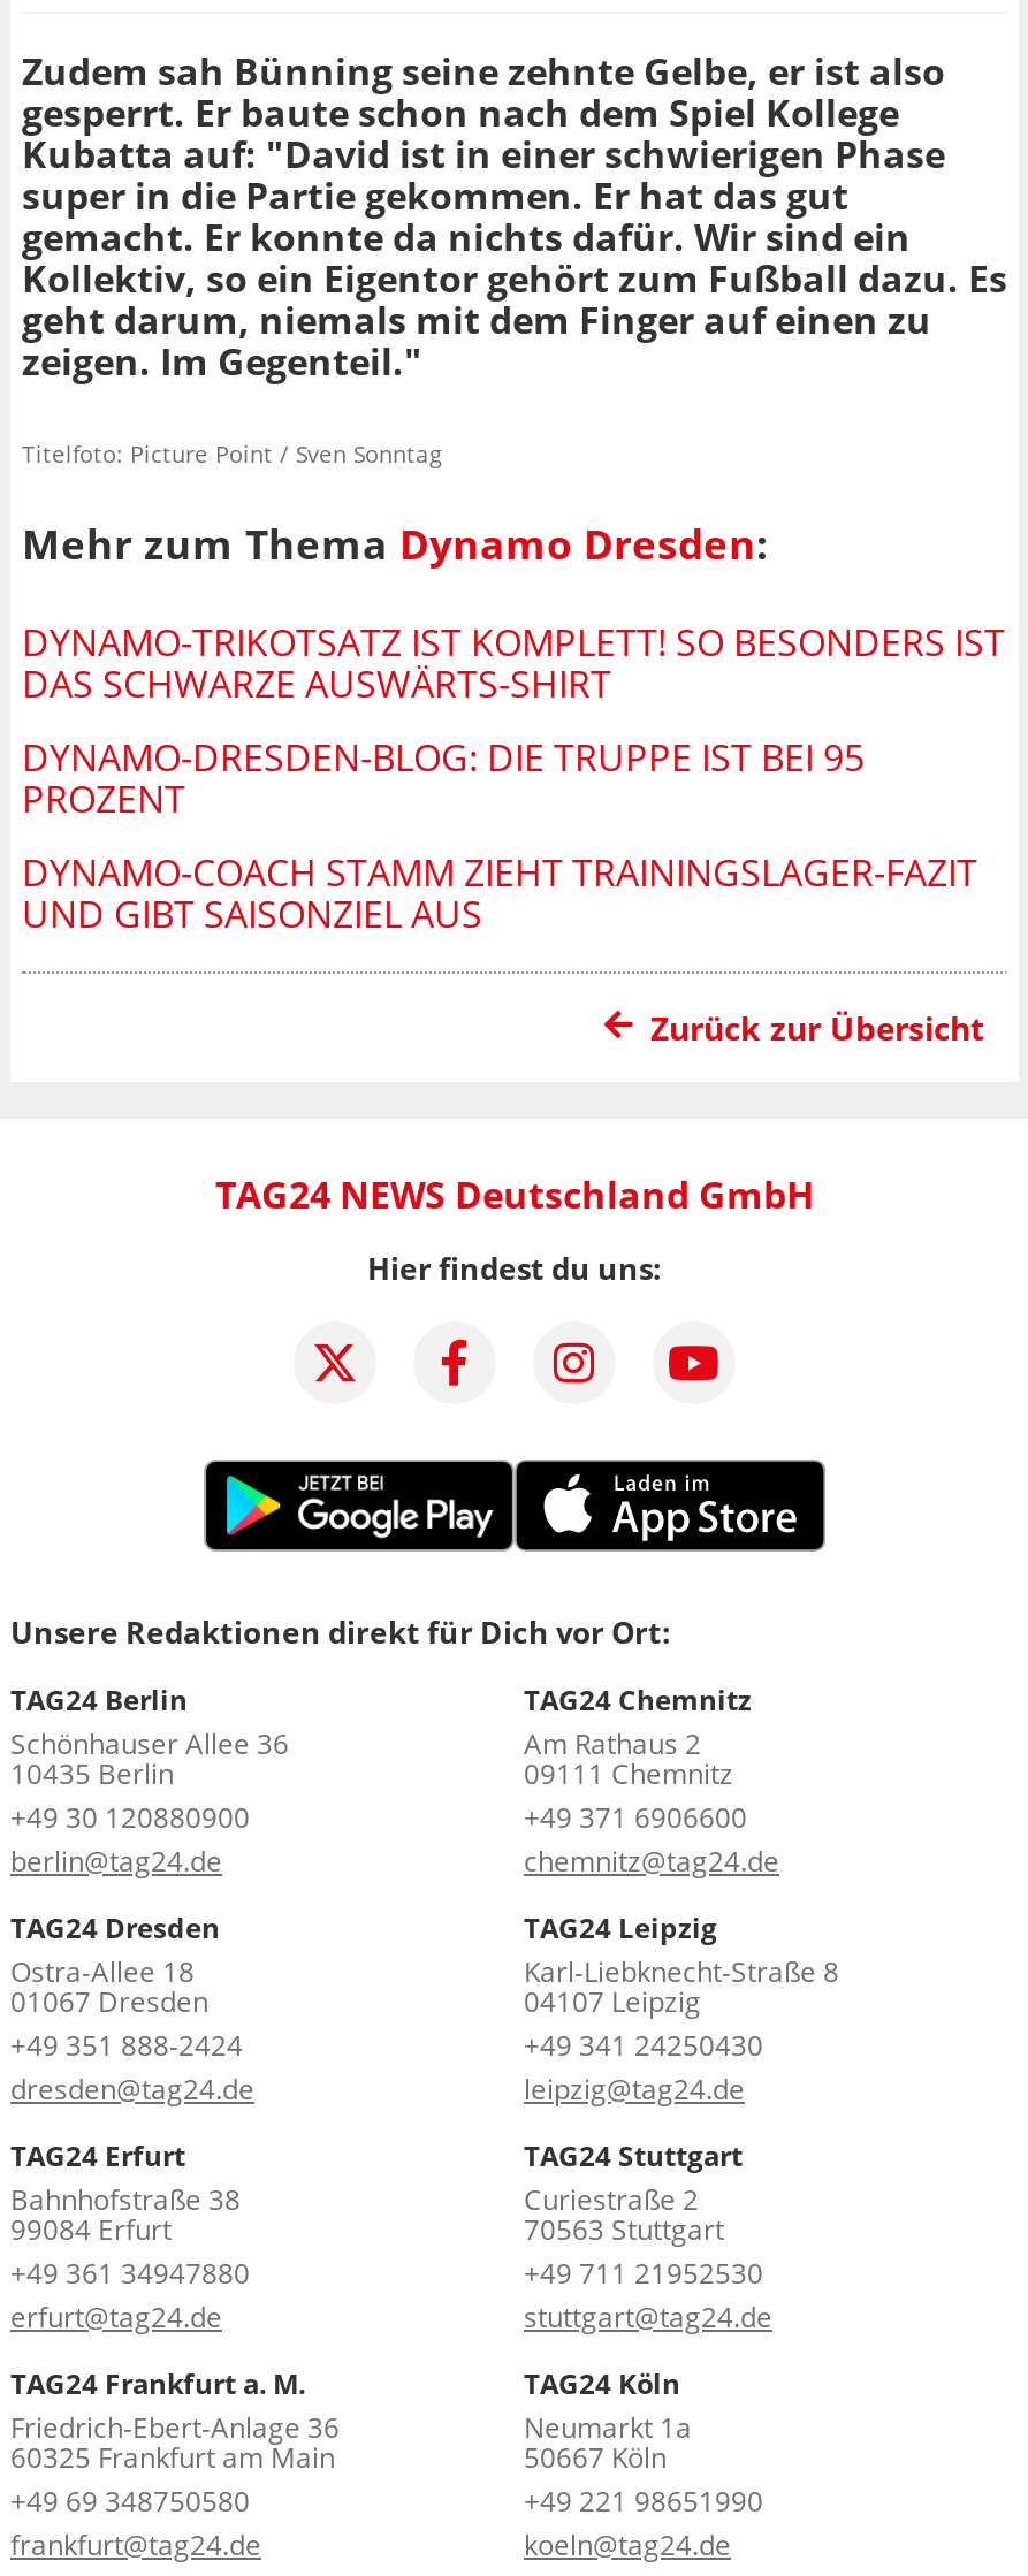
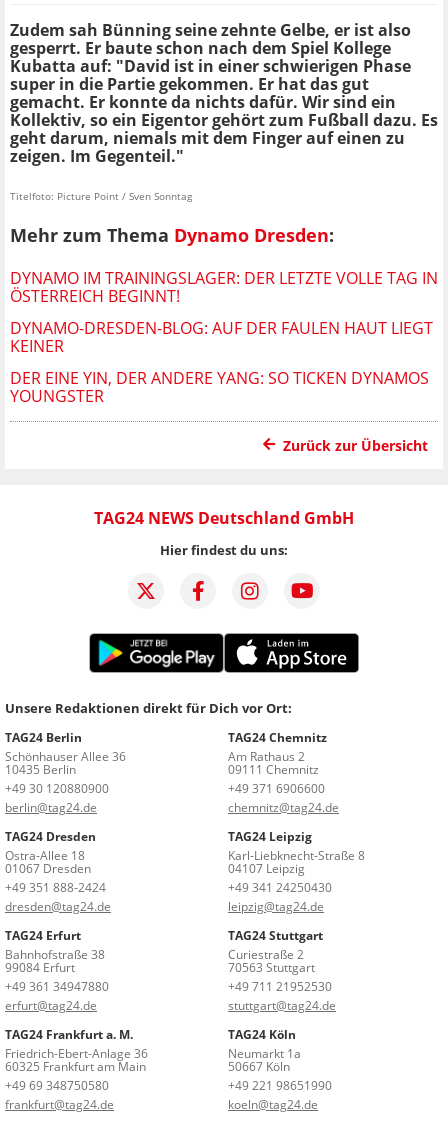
- DYNAMO-TRIKOTSATZ IST KOMPLETT! SO BESONDERS IST
- DAS SCHWARZE AUSWÄRTS-SHIRT
+ DYNAMO IM TRAININGSLAGER: DER LETZTE VOLLE TAG IN
+ ÖSTERREICH BEGINNT!

- DYNAMO-DRESDEN-BLOG: DIE TRUPPE IST BEI 95
- PROZENT
+ DYNAMO-DRESDEN-BLOG: AUF DER FAULEN HAUT LIEGT
+ KEINER

- DYNAMO-COACH STAMM ZIEHT TRAININGSLAGER-FAZIT
- UND GIBT SAISONZIEL AUS
+ DER EINE YIN, DER ANDERE YANG: SO TICKEN DYNAMOS
+ YOUNGSTER
